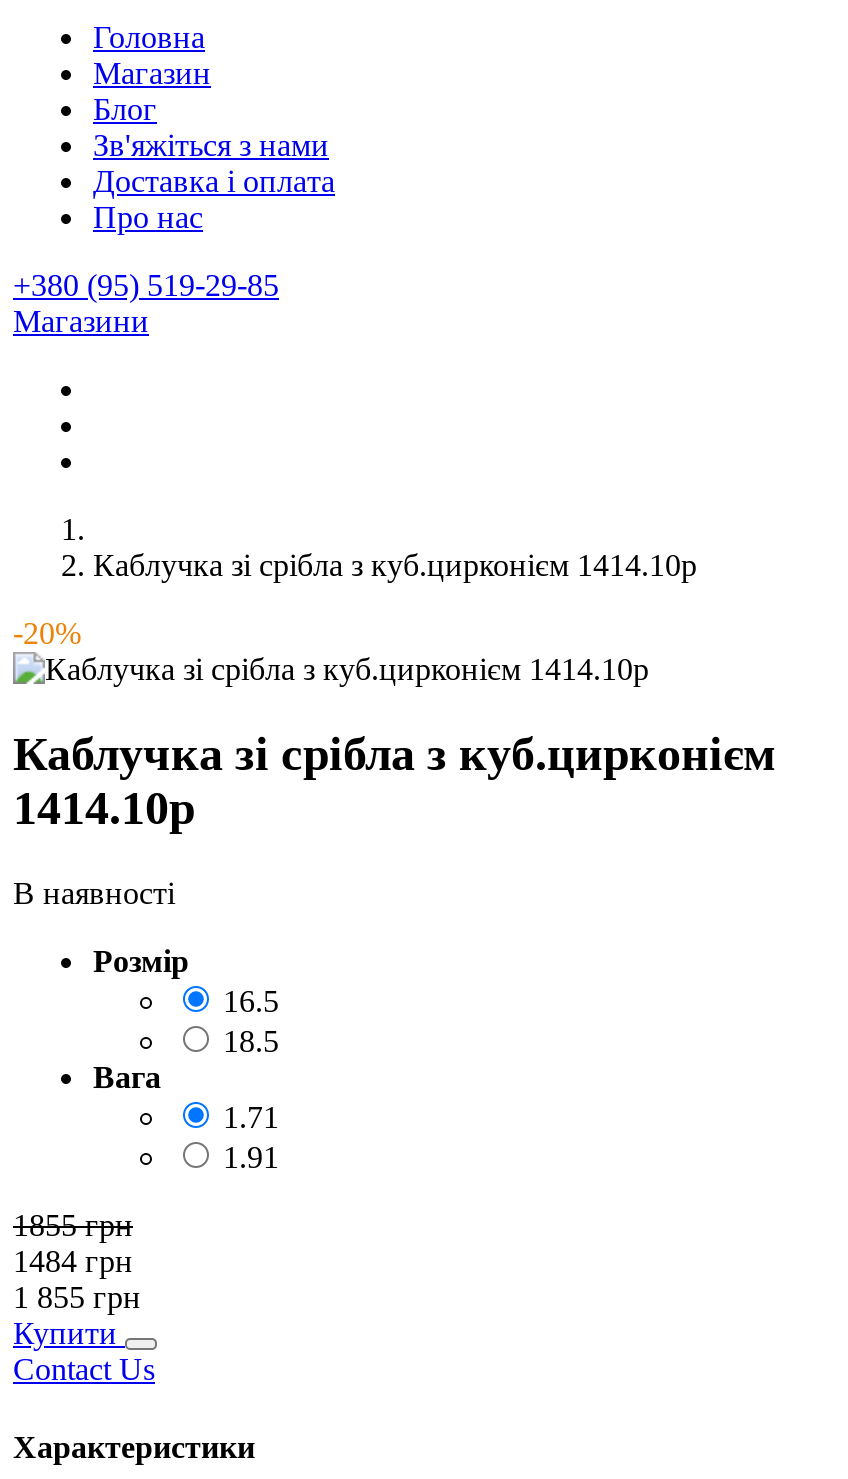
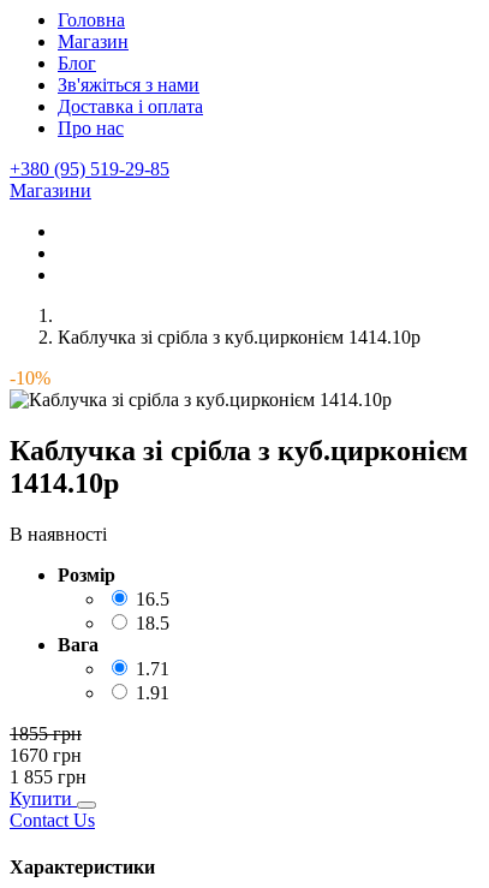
- -20%
+ -10%

- 1484 грн
+ 1670 грн
